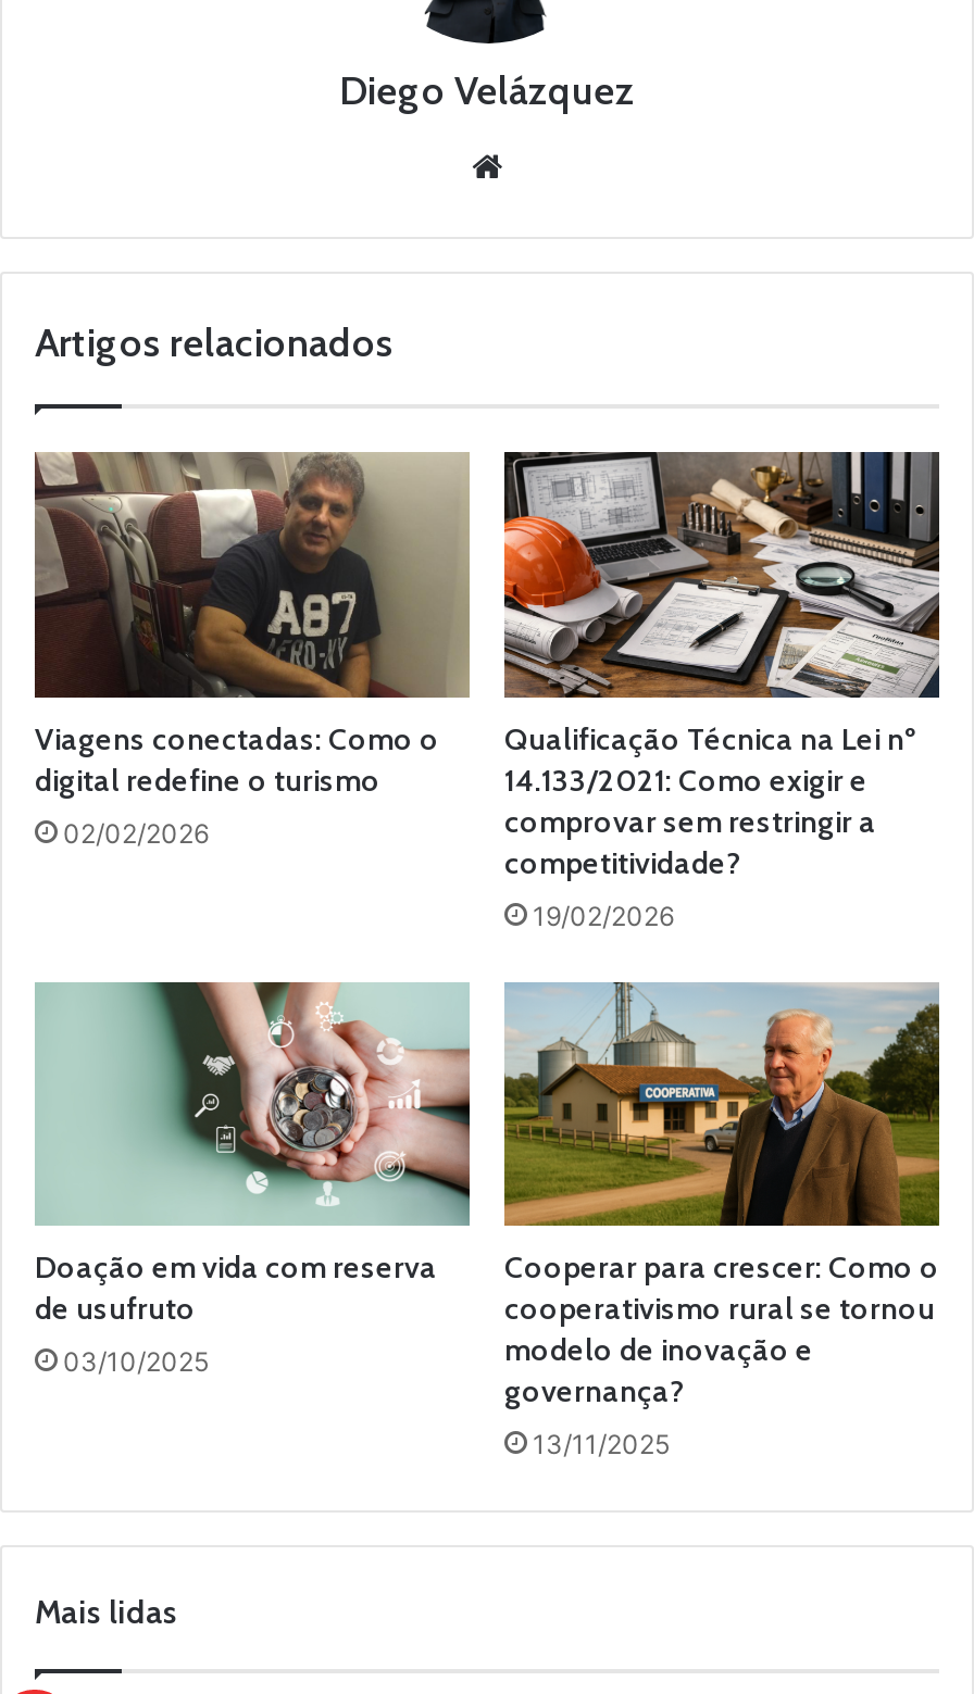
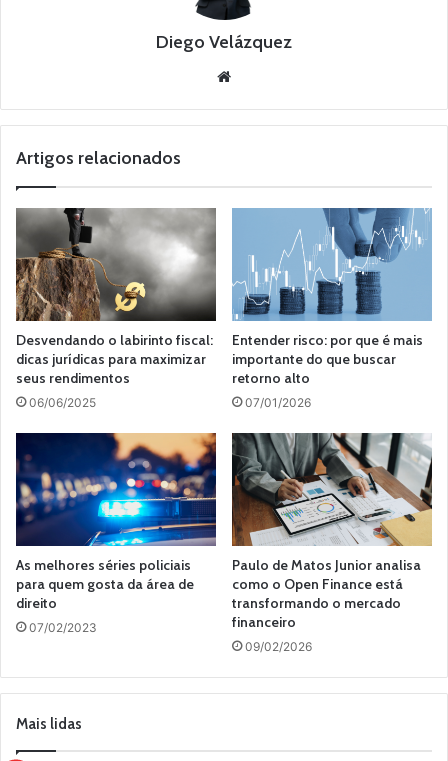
- [image]
- Viagens conectadas: Como o
- digital redefine o turismo
- 02/02/2026
+ [image]
+ Desvendando o labirinto fiscal:
+ dicas jurídicas para maximizar
+ seus rendimentos
+ 06/06/2025

- [image]
- Qualificação Técnica na Lei nº
- 14.133/2021: Como exigir e
- comprovar sem restringir a
- competitividade?
- 19/02/2026
+ [image]
+ Entender risco: por que é mais
+ importante do que buscar
+ retorno alto
+ 07/01/2026

- [image]
- Doação em vida com reserva
- de usufruto
- 03/10/2025
+ [image]
+ As melhores séries policiais
+ para quem gosta da área de
+ direito
+ 07/02/2023

- [image]
- Cooperar para crescer: Como o
- cooperativismo rural se tornou
- modelo de inovação e
- governança?
- 13/11/2025
+ [image]
+ Paulo de Matos Junior analisa
+ como o Open Finance está
+ transformando o mercado
+ financeiro
+ 09/02/2026
